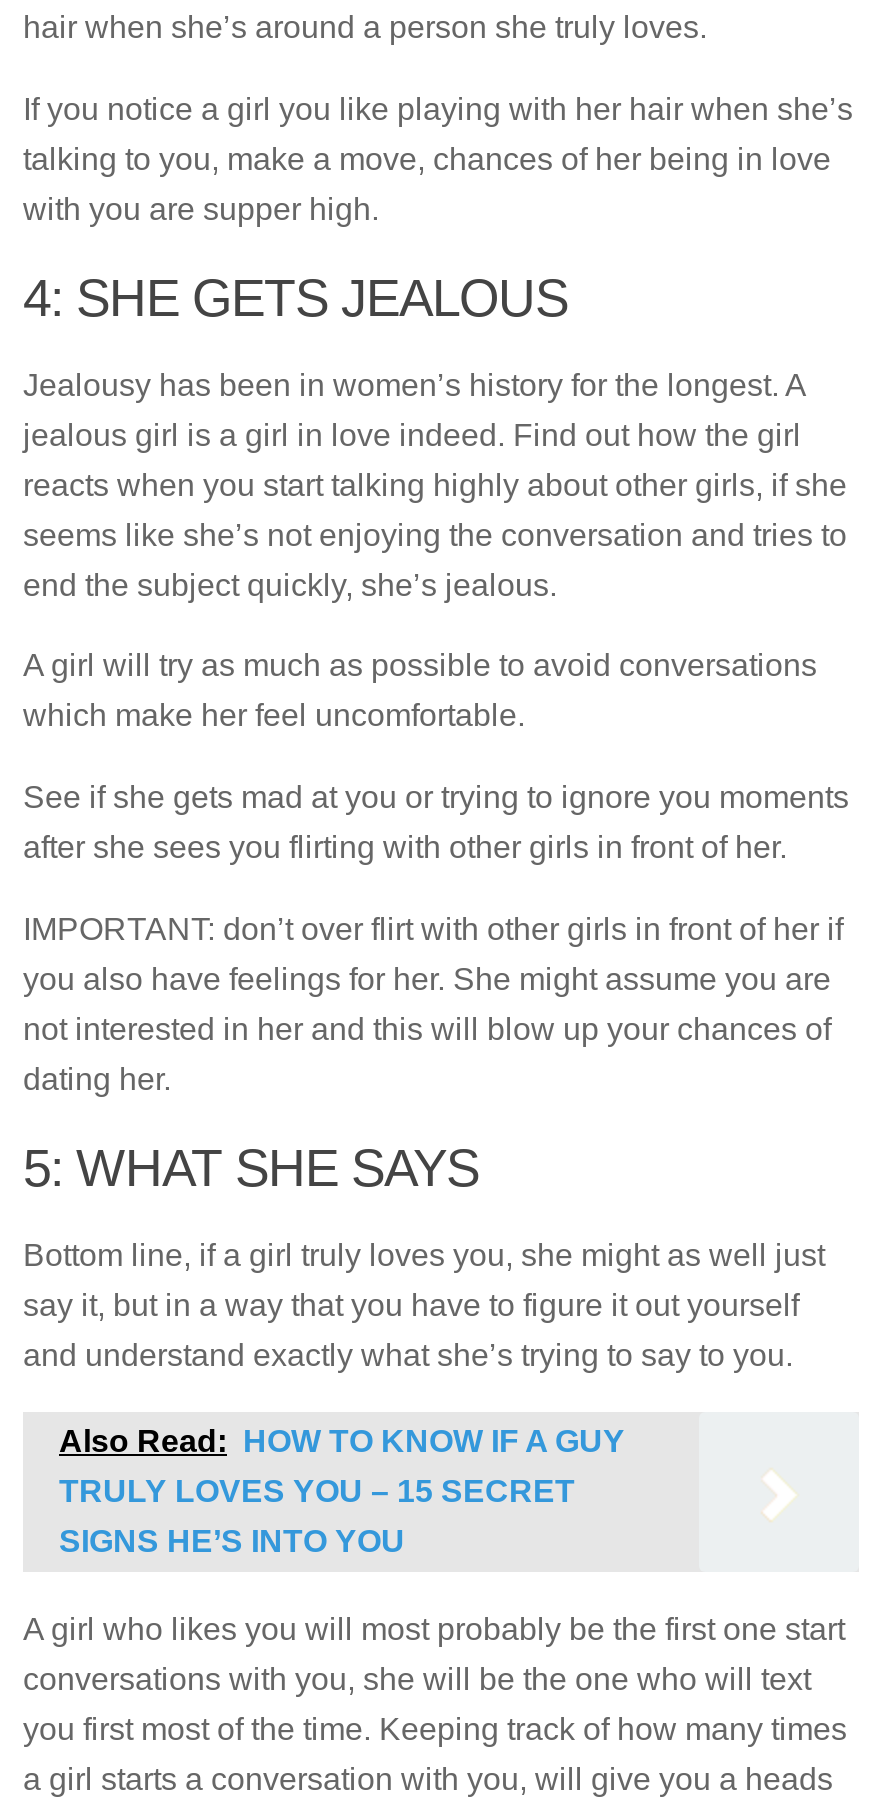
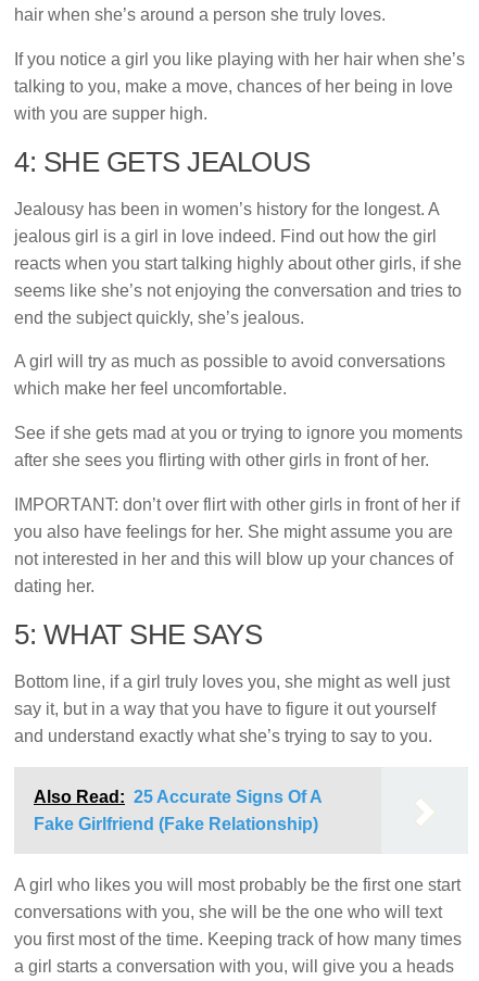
- Also Read: HOW TO KNOW IF A GUY
- TRULY LOVES YOU – 15 SECRET
- SIGNS HE’S INTO YOU
+ Also Read: 25 Accurate Signs Of A
+ Fake Girlfriend (Fake Relationship)
